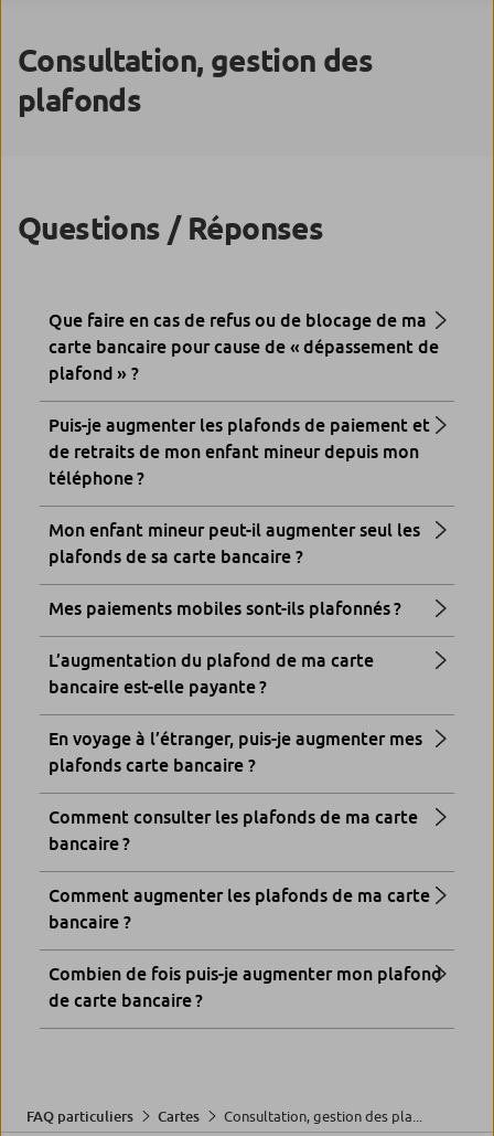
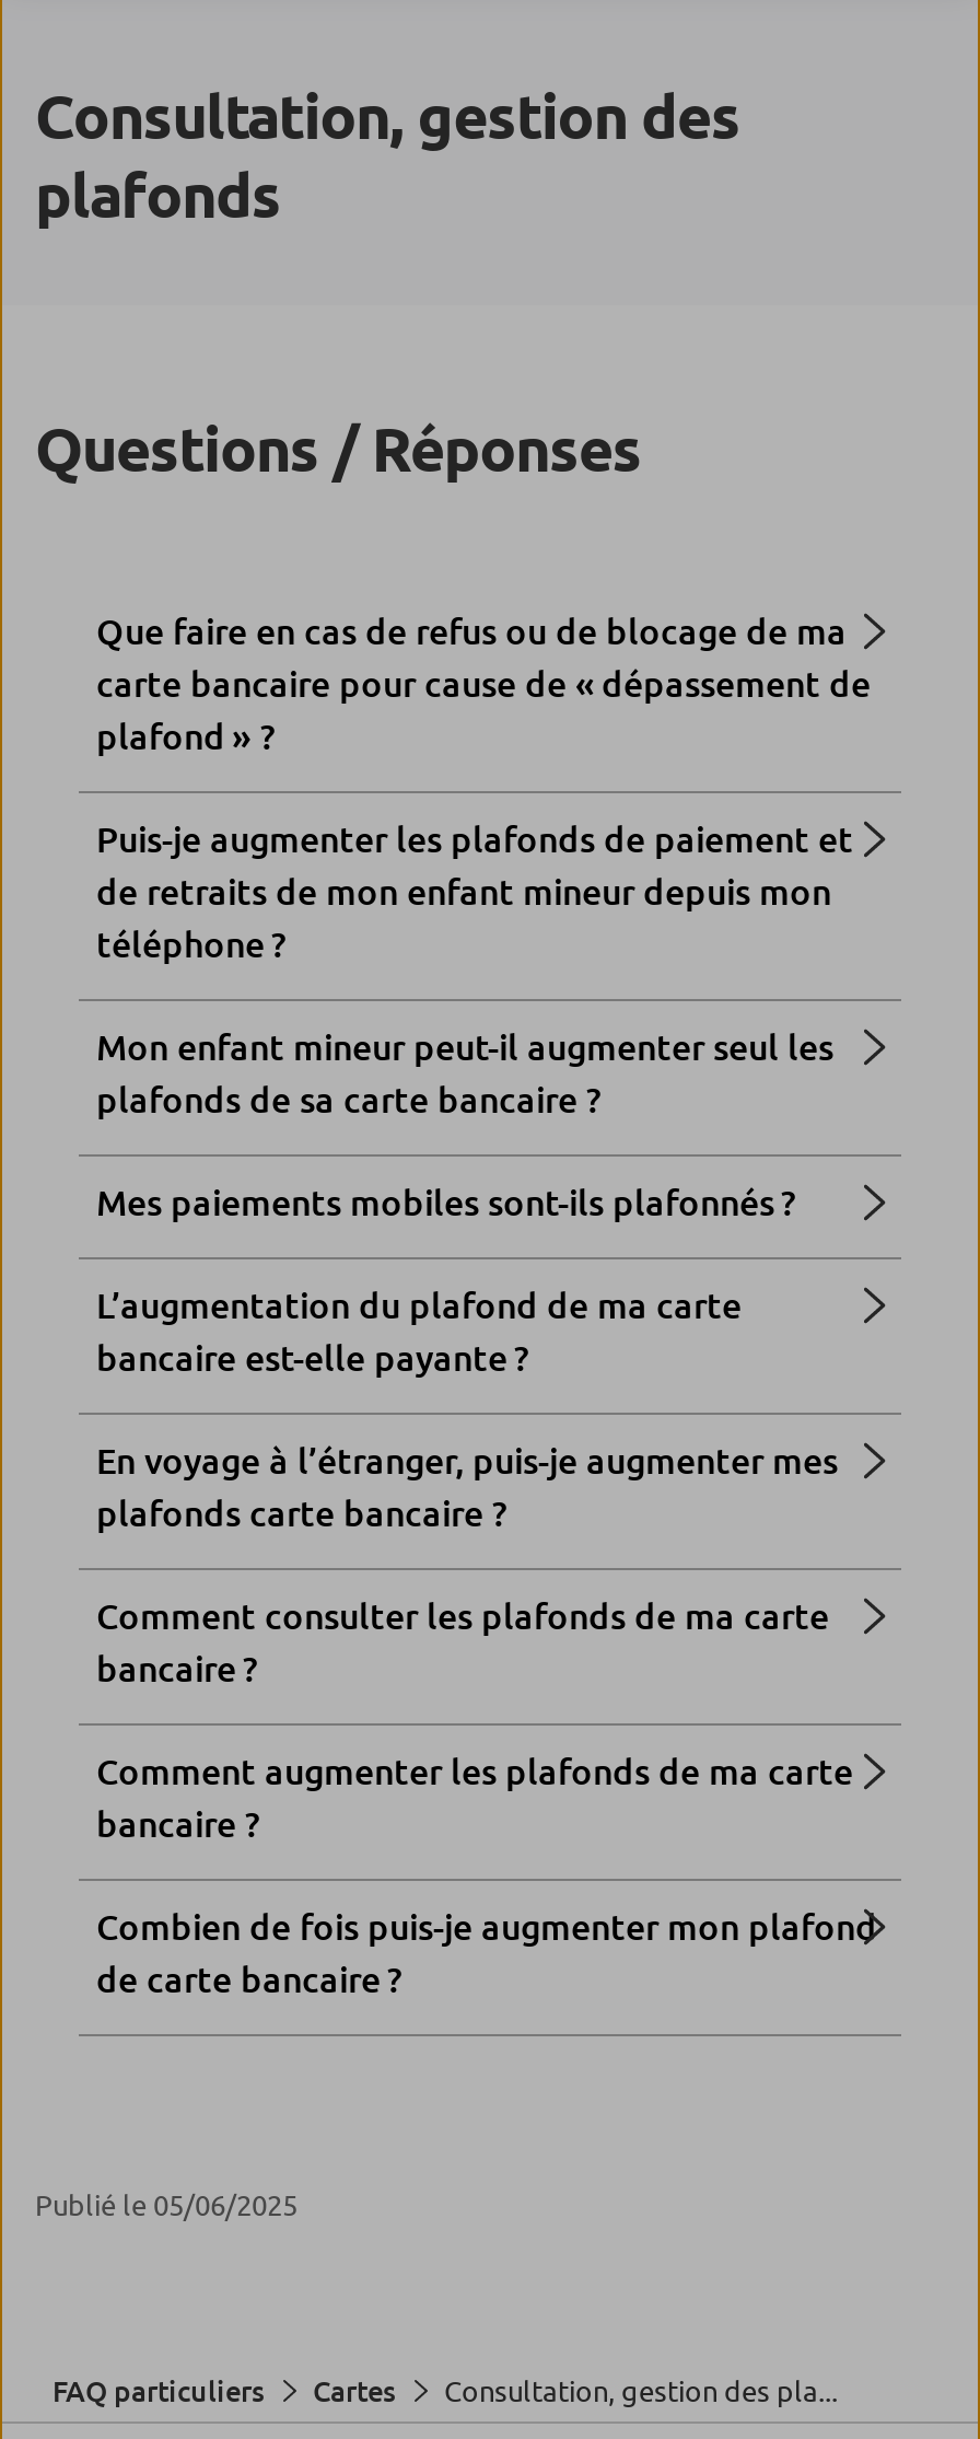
+ Publié le 05/06/2025
